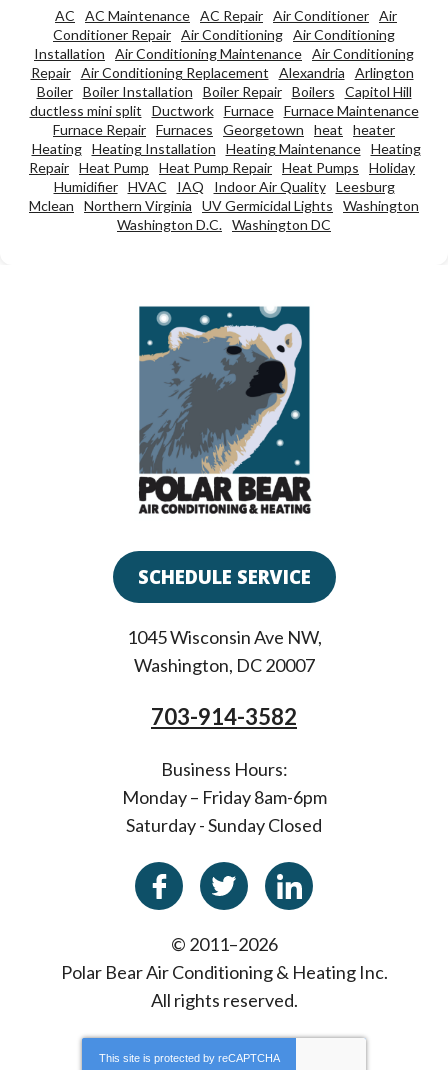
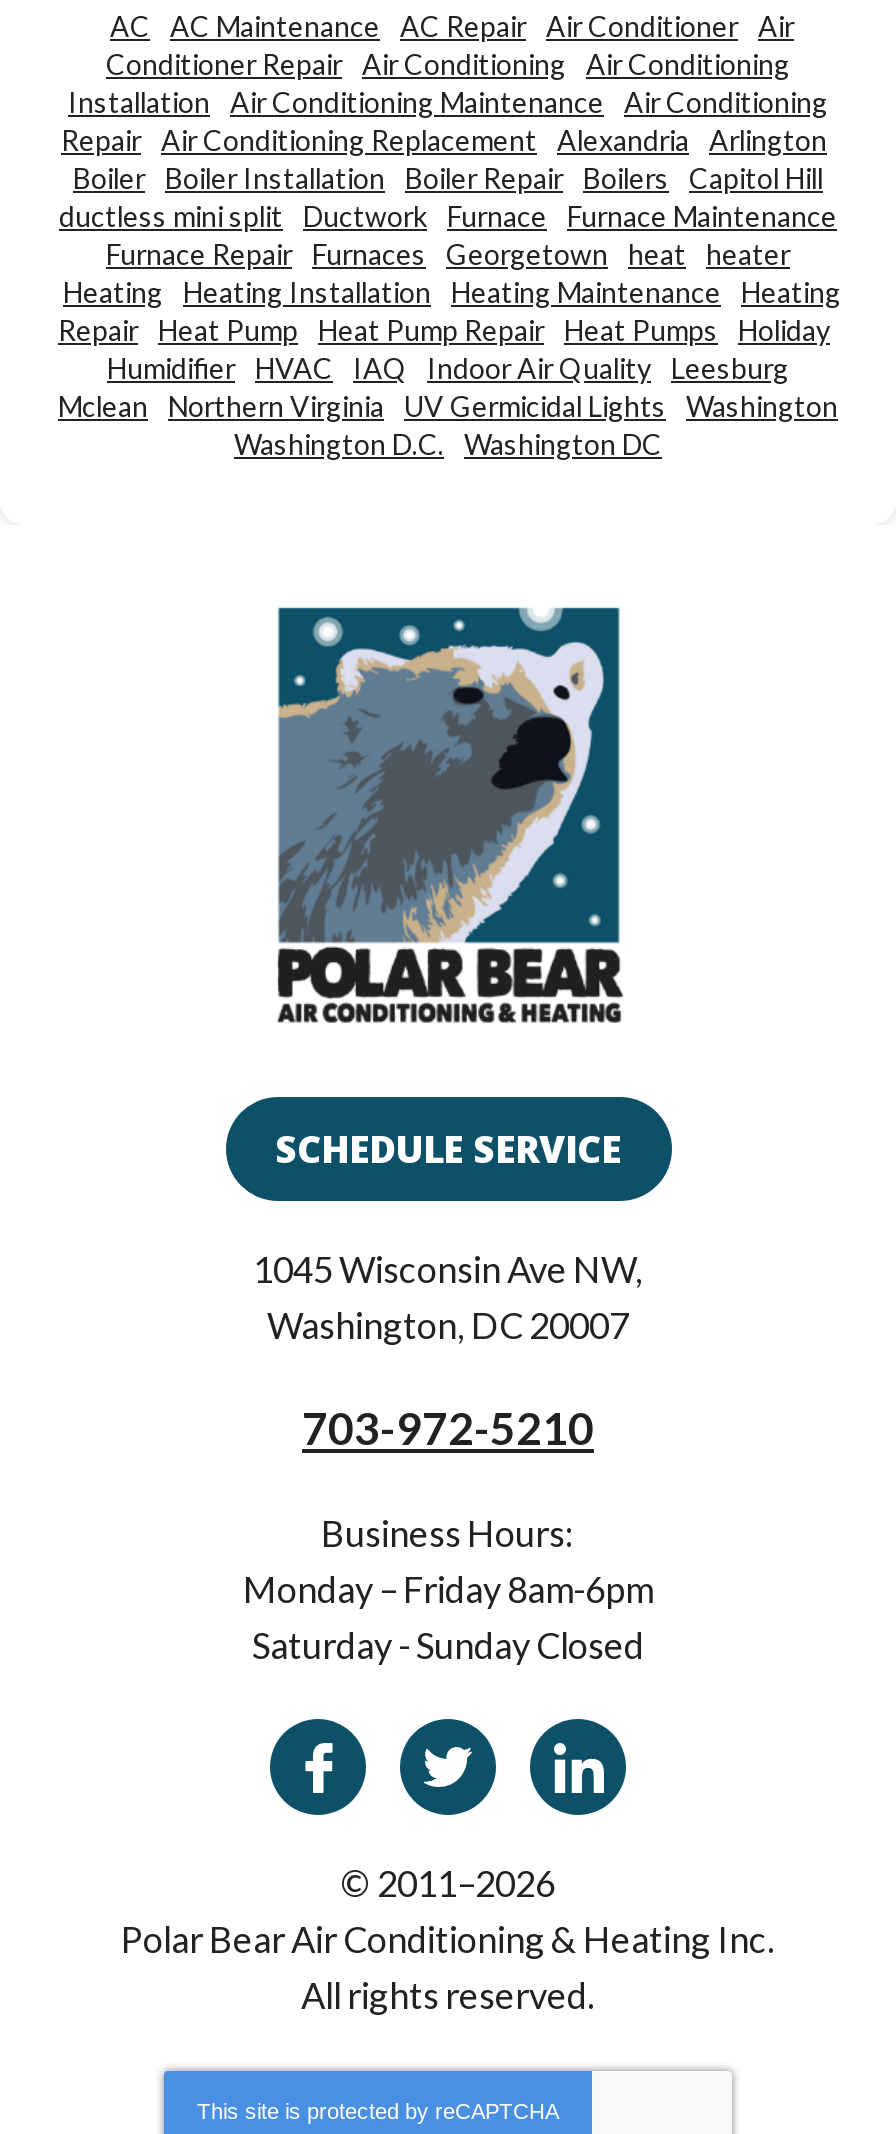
- 703-914-3582
+ 703-972-5210
